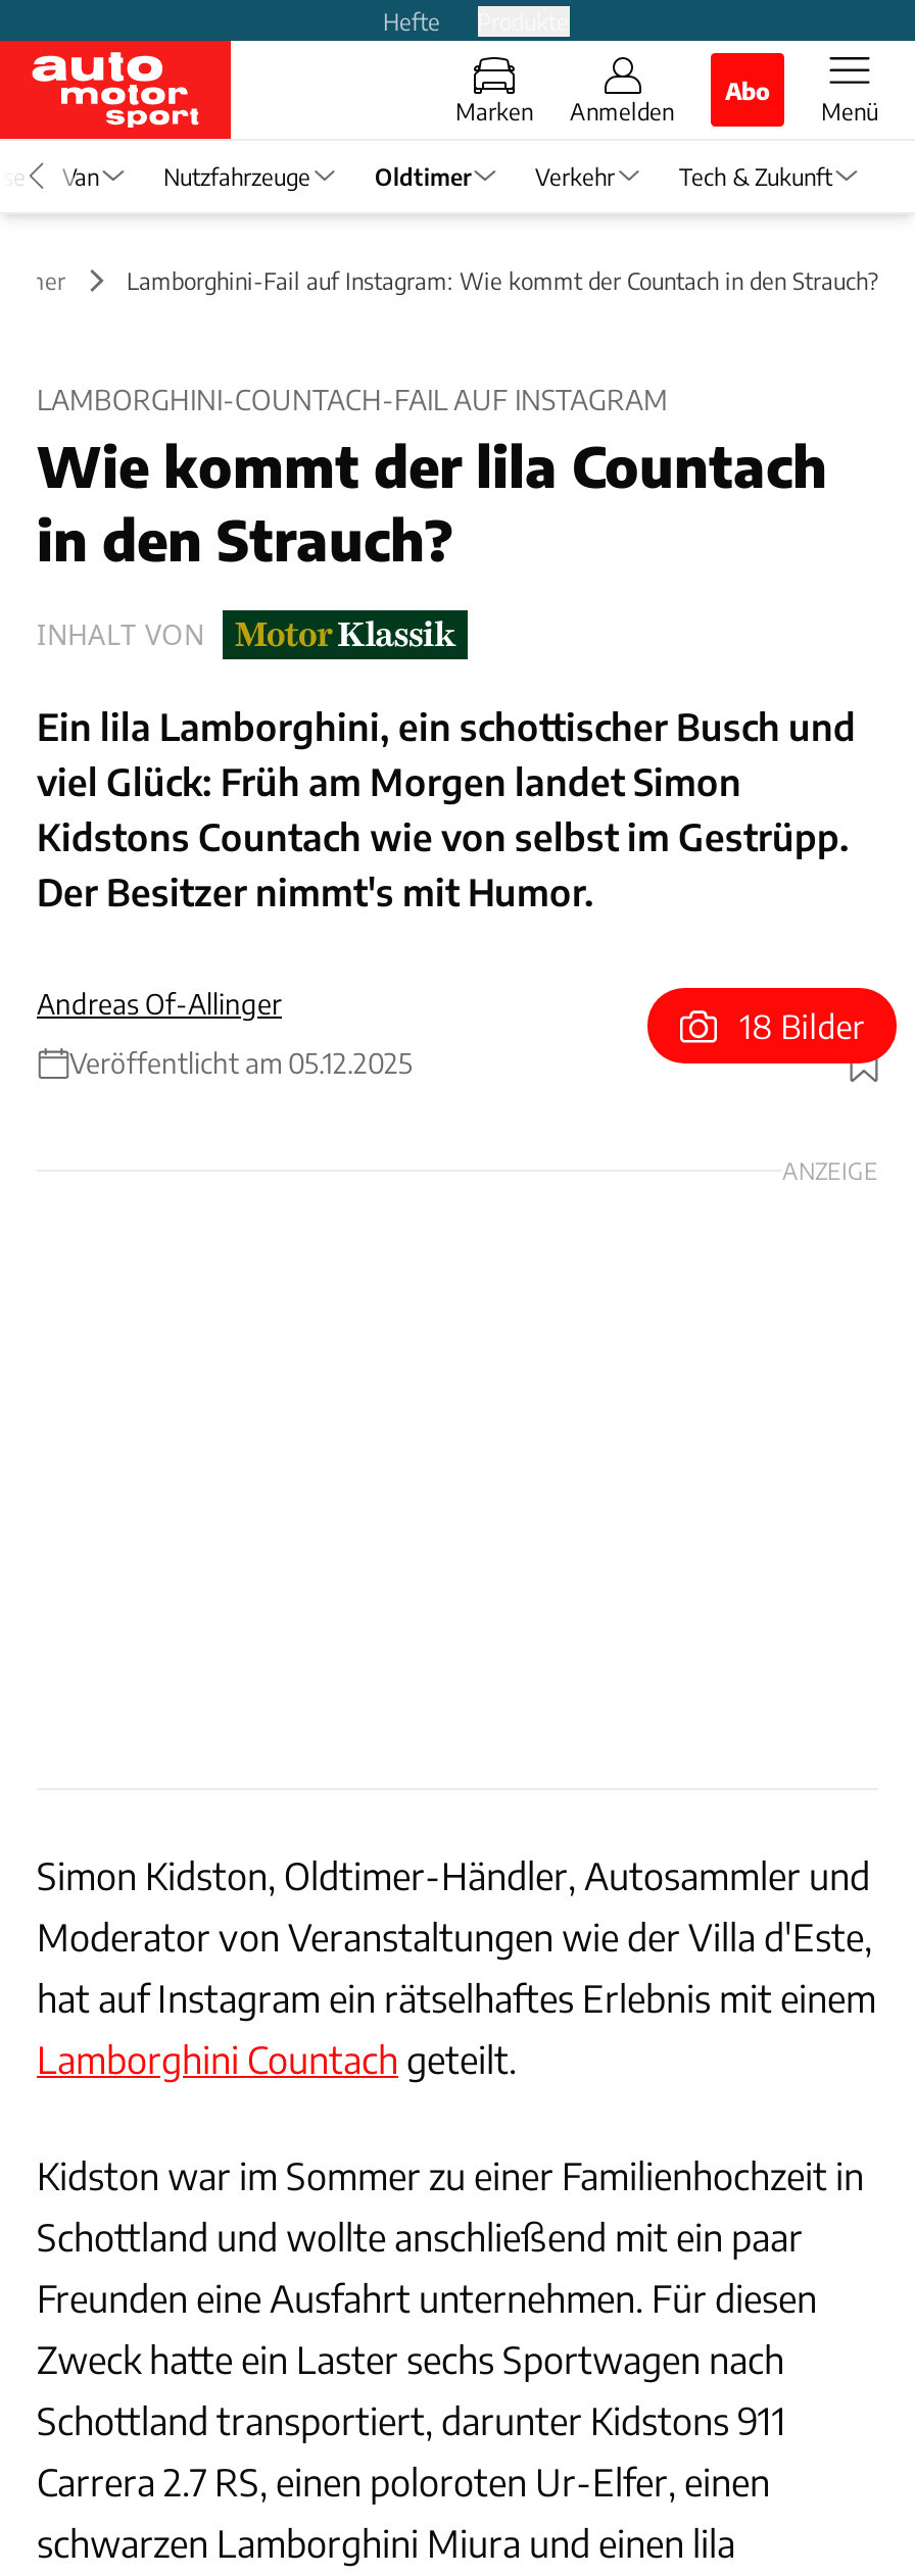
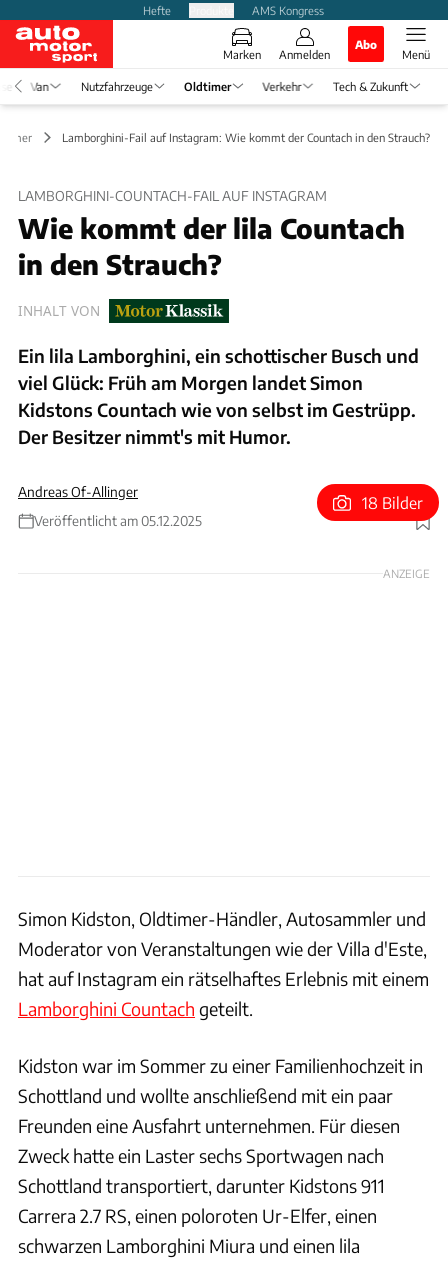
+ AMS Kongress
